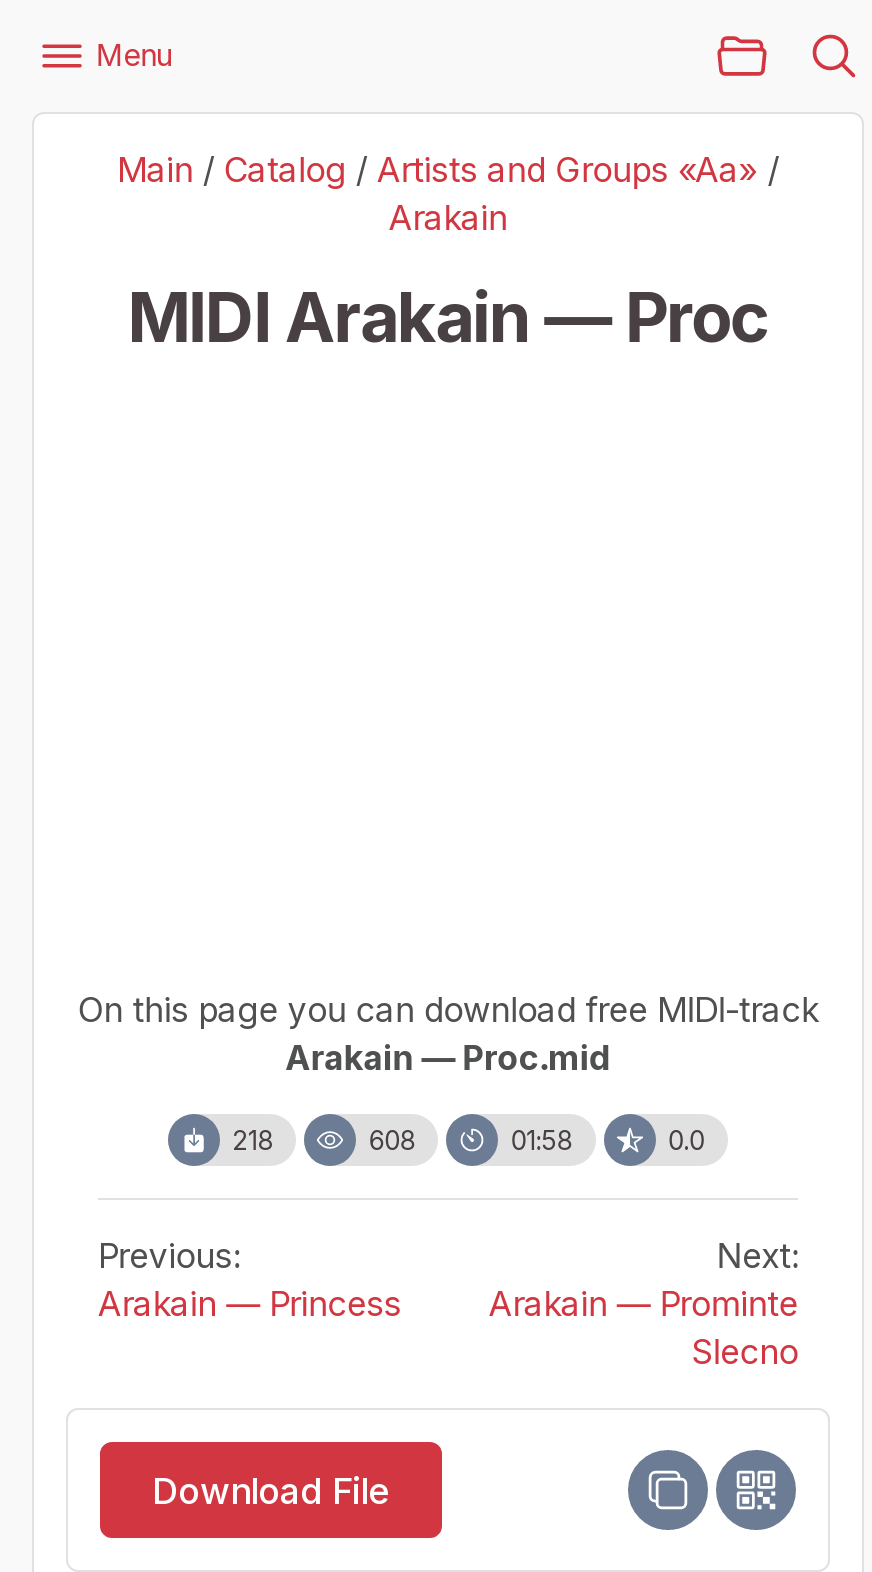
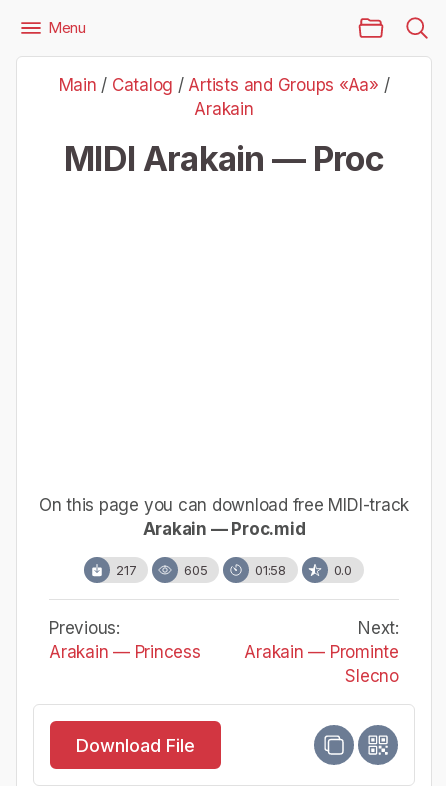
- 218
+ 217

- 608
+ 605
